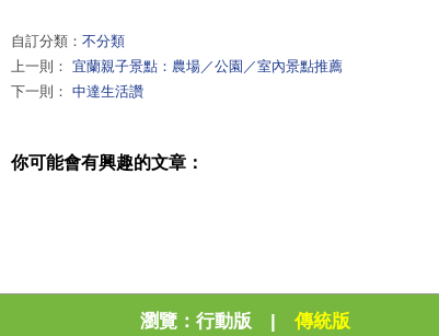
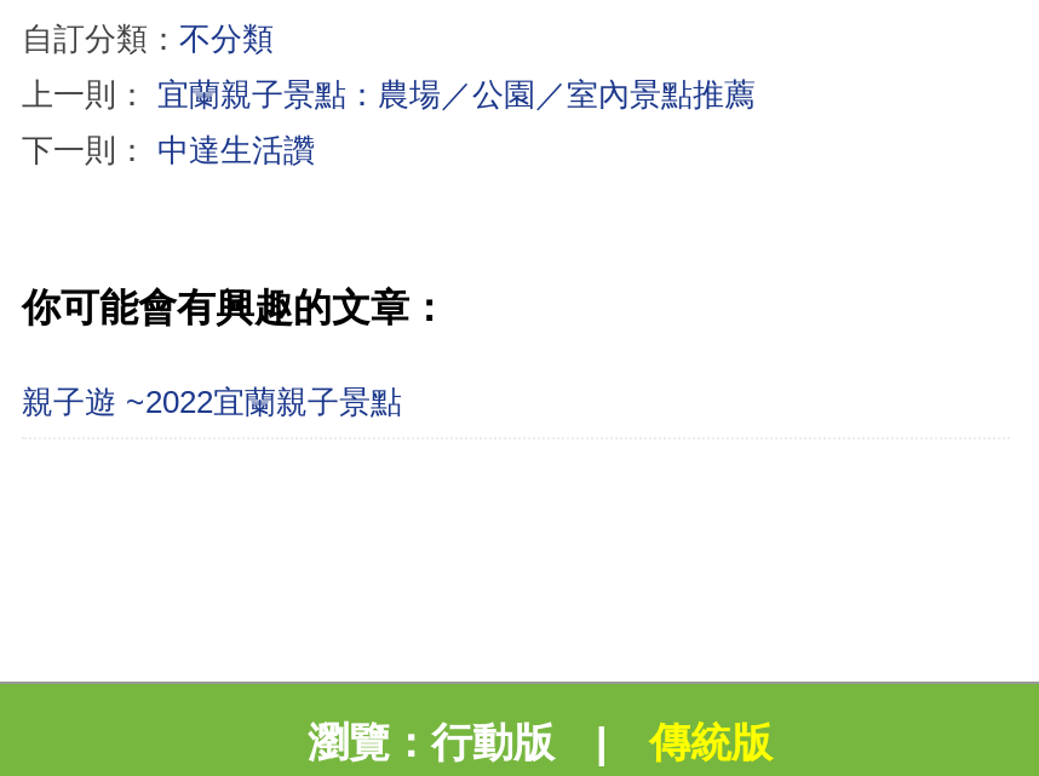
+ 親子遊 ~2022宜蘭親子景點
